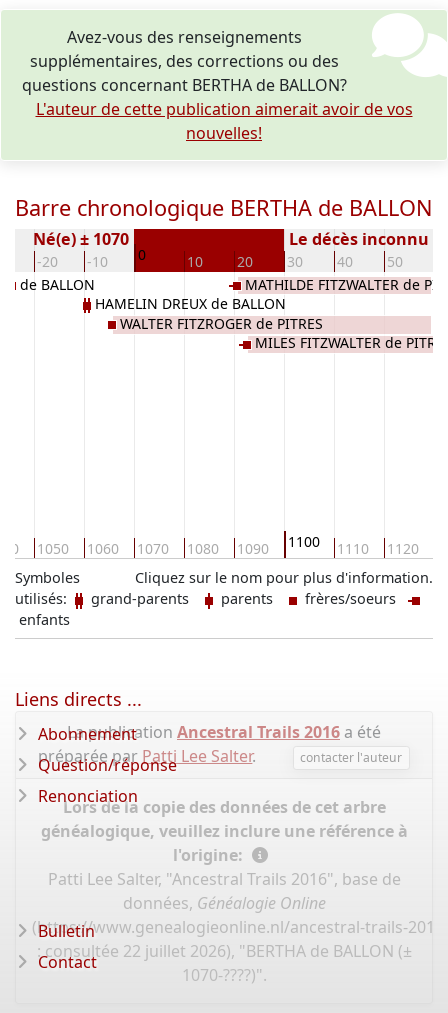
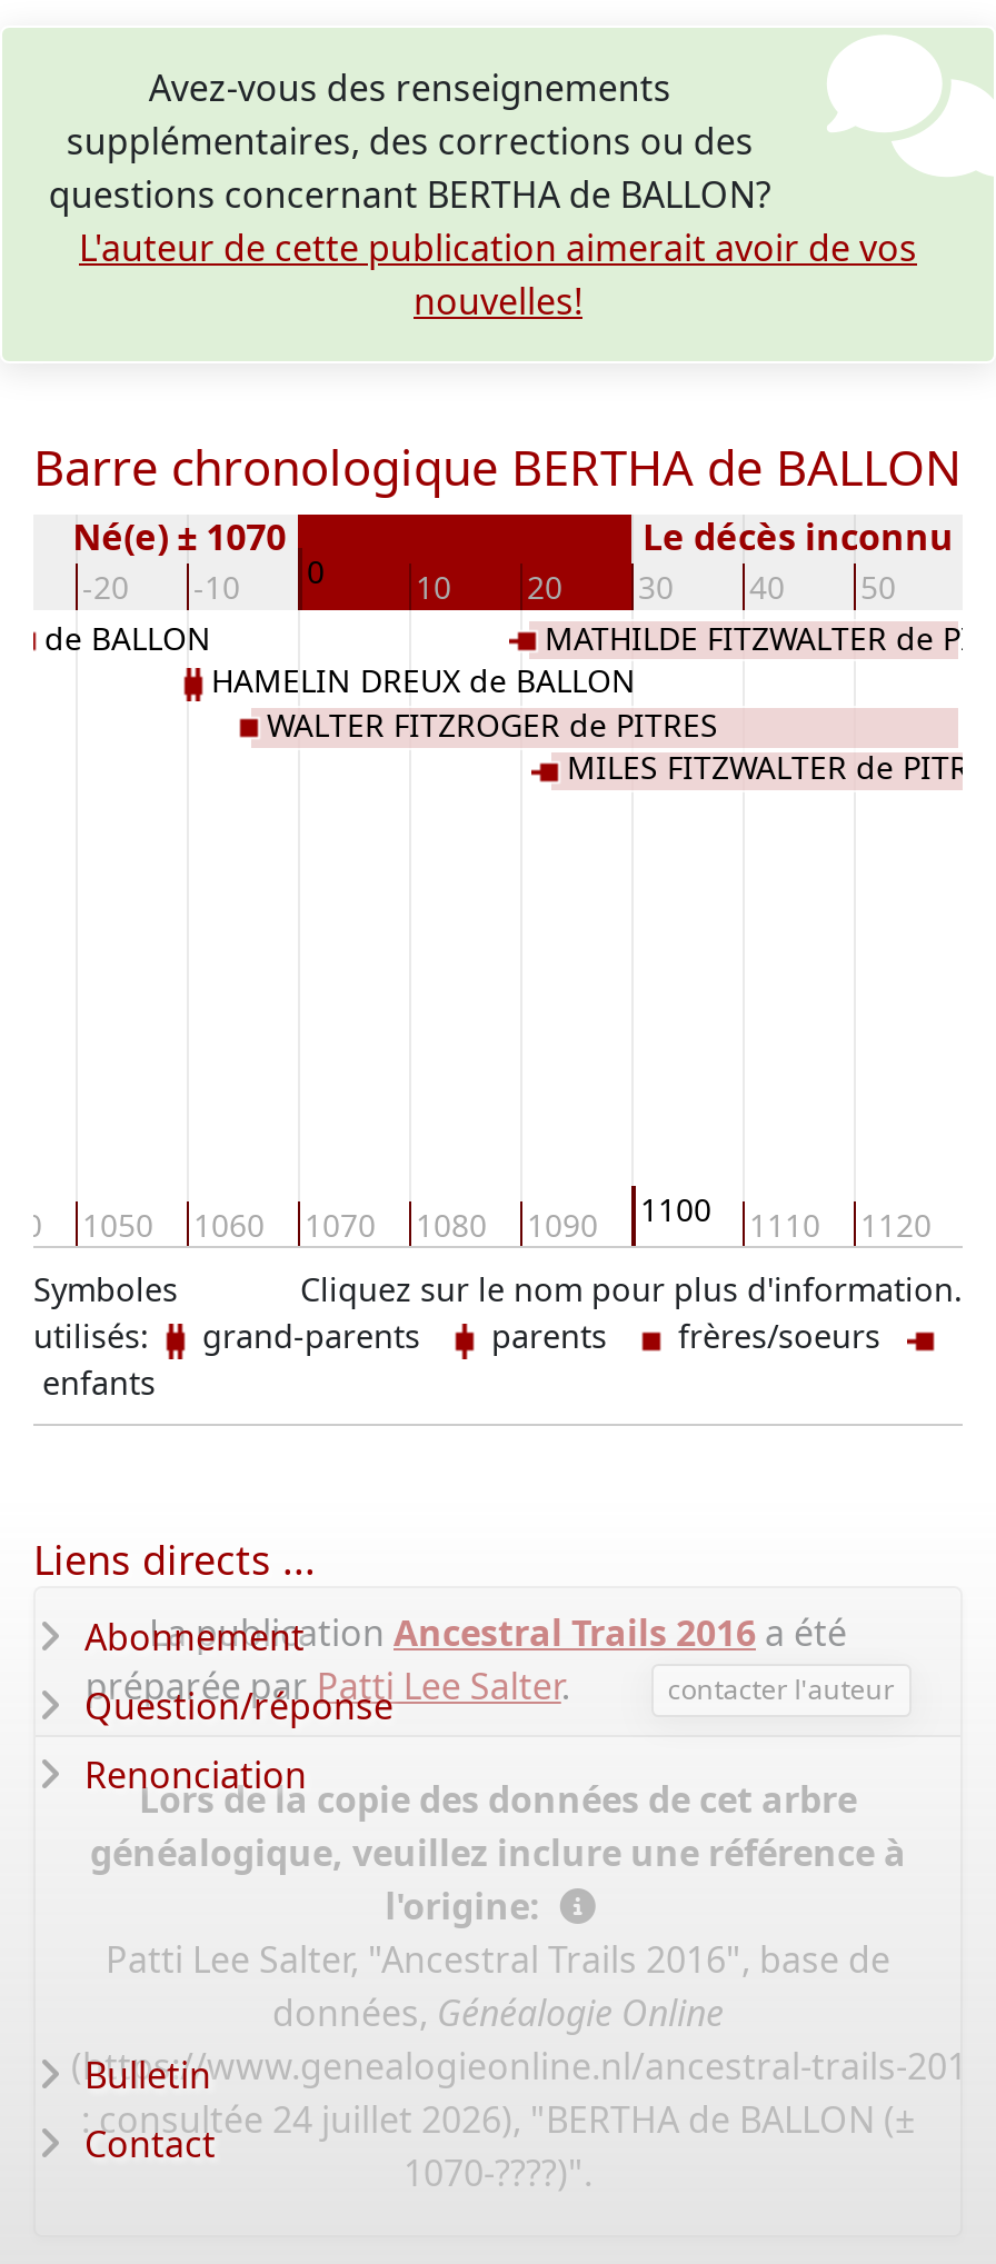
- : consultée 22 juillet 2026), "BERTHA de BALLON (±
+ : consultée 24 juillet 2026), "BERTHA de BALLON (±
